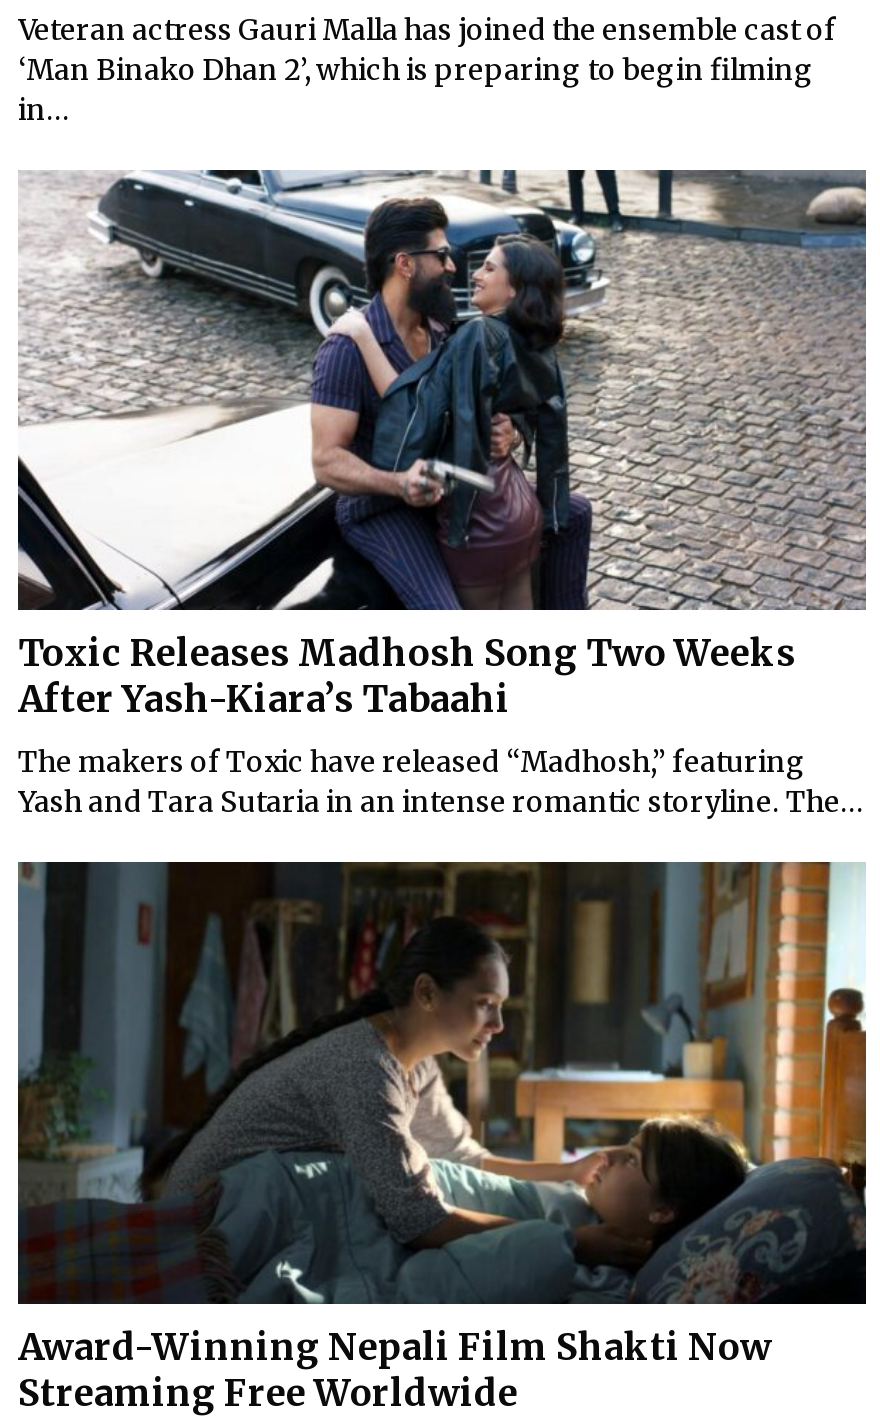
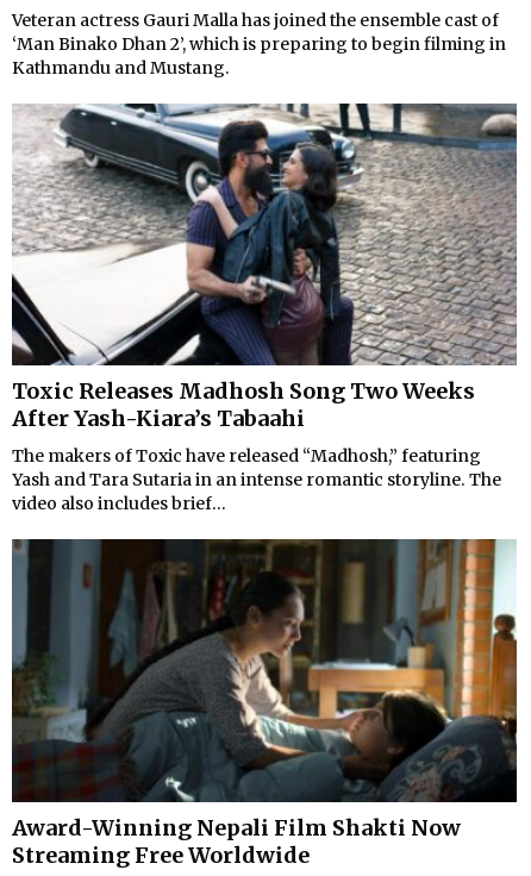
- ‘Man Binako Dhan 2’, which is preparing to begin filming
- in...
+ ‘Man Binako Dhan 2’, which is preparing to begin filming in
+ Kathmandu and Mustang.

- Yash and Tara Sutaria in an intense romantic storyline. The...
+ Yash and Tara Sutaria in an intense romantic storyline. The
+ video also includes brief...
